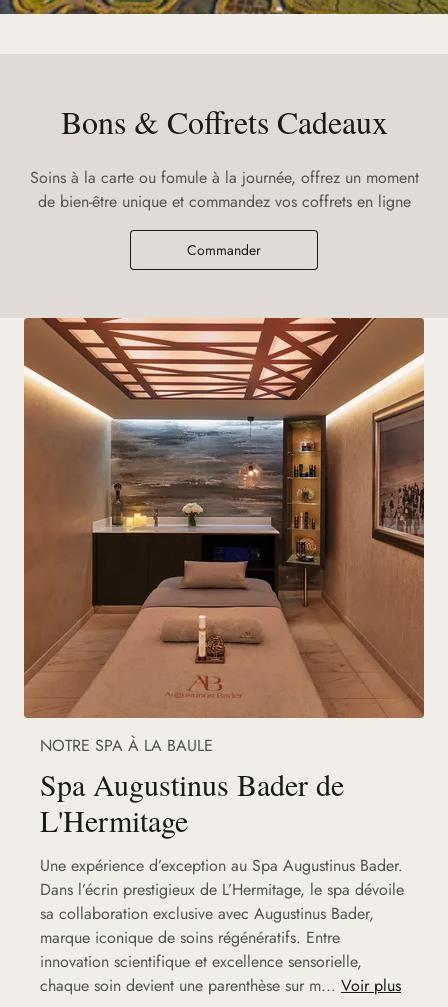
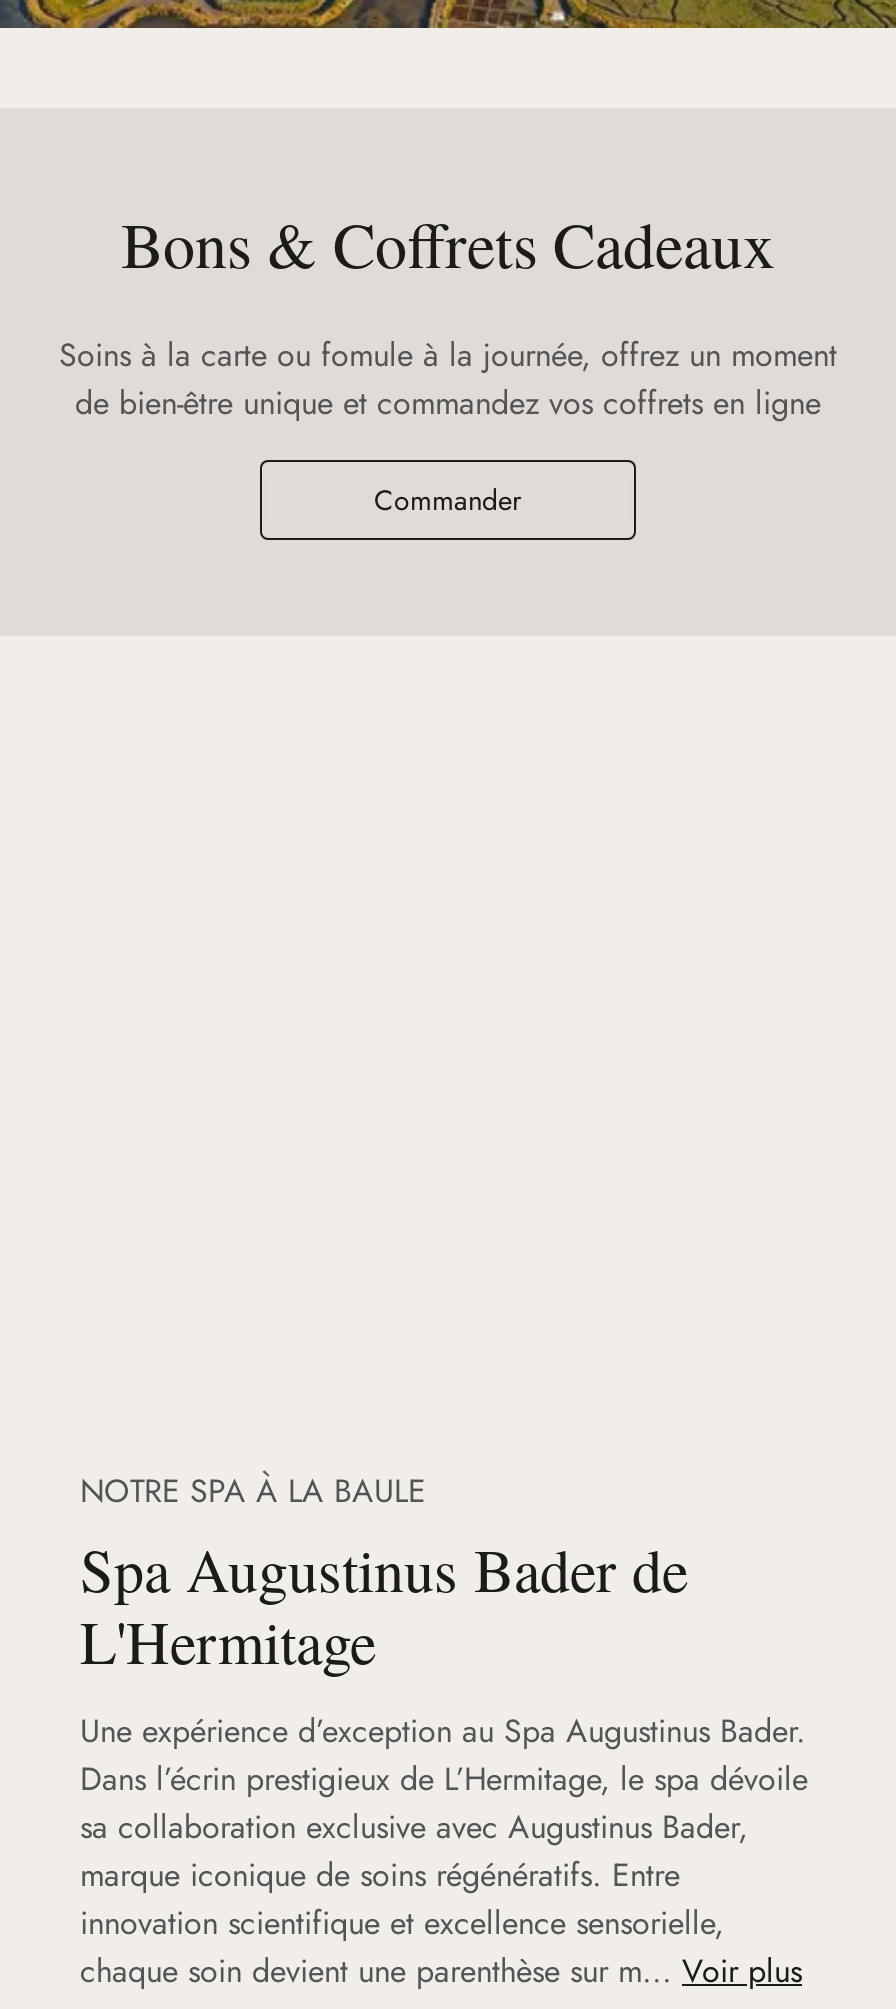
- [image]
